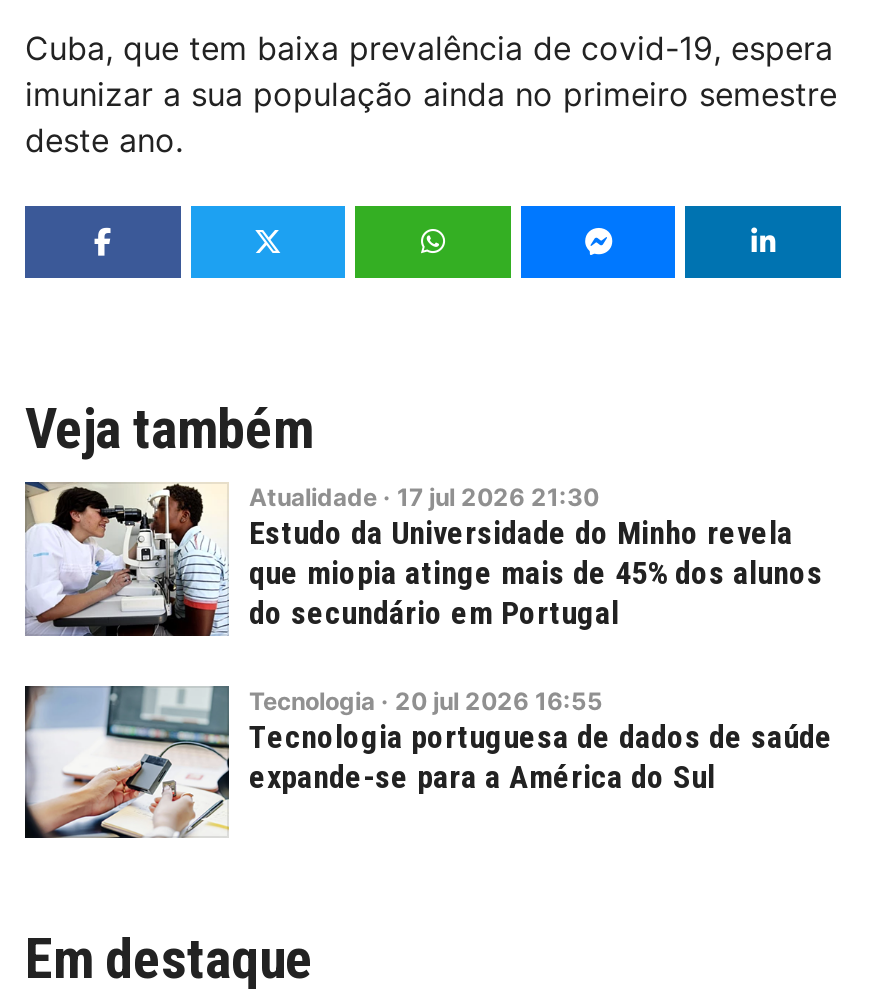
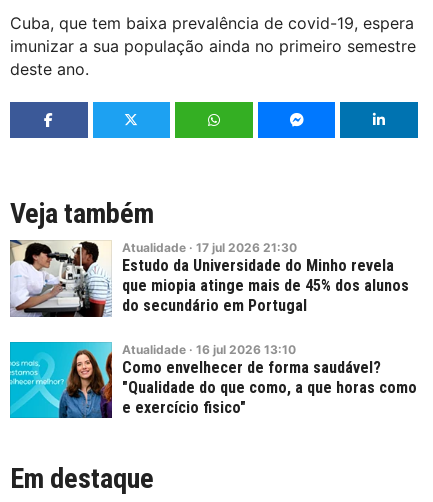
- [image]
- Tecnologia · 20 jul 2026 16:55
- Tecnologia portuguesa de dados de saúde
- expande-se para a América do Sul
+ [image]
+ Atualidade · 16 jul 2026 13:10
+ Como envelhecer de forma saudável?
+ "Qualidade do que como, a que horas como
+ e exercício fisico"
